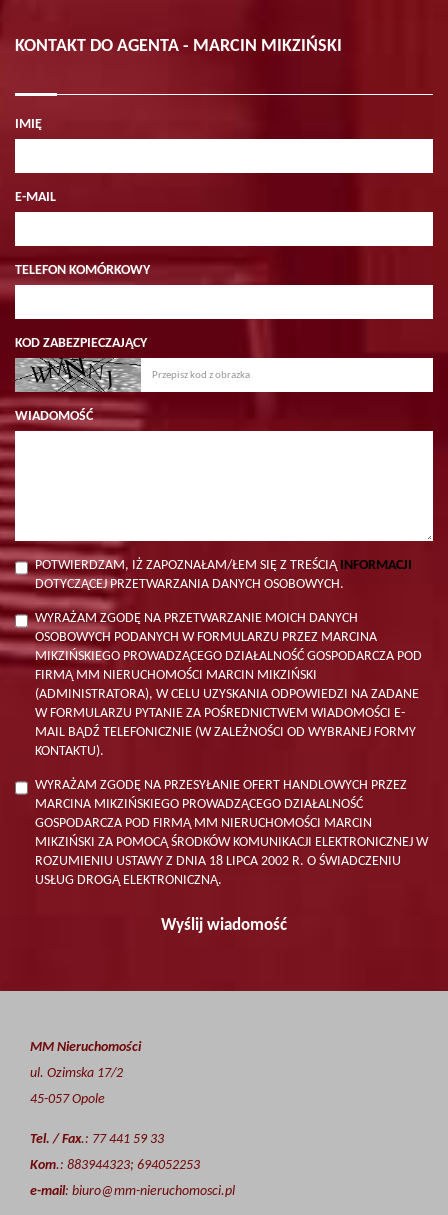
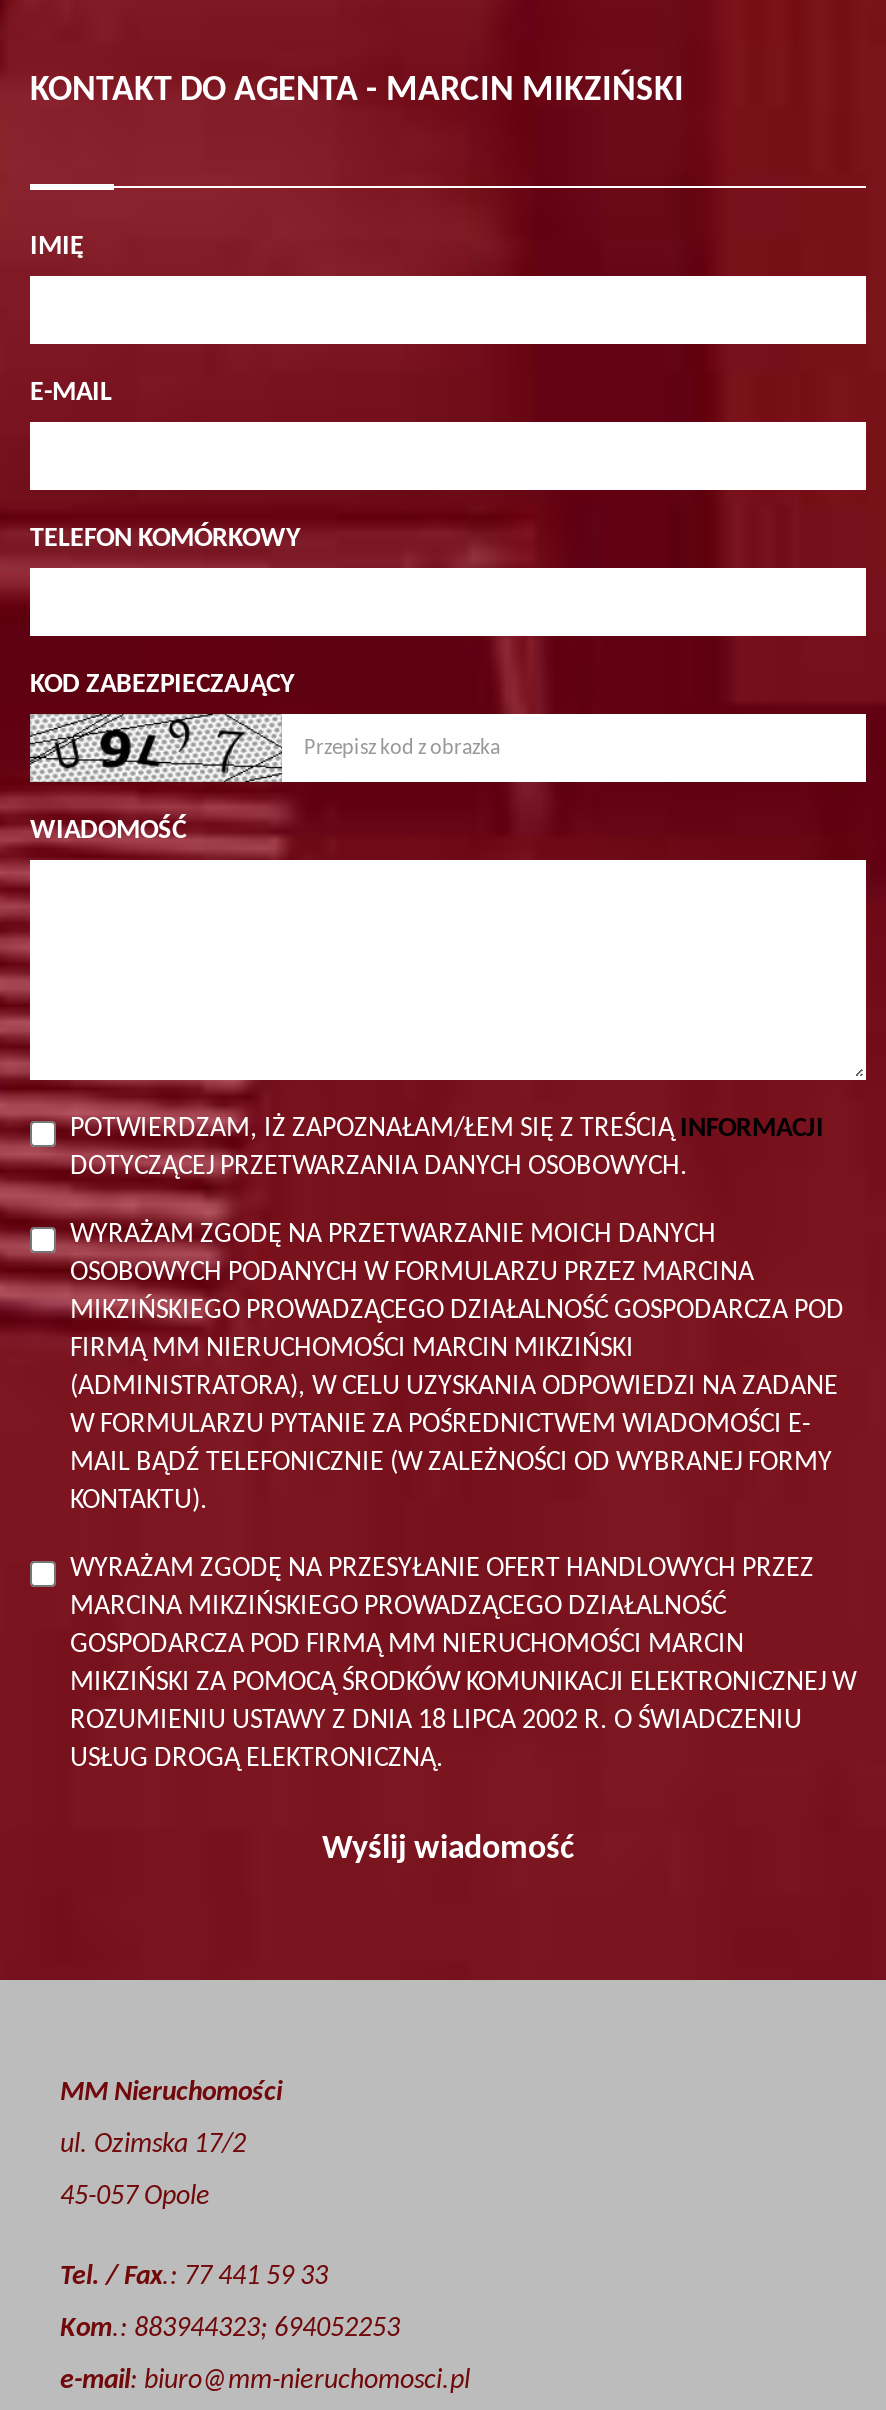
- [image]
+ [image]
